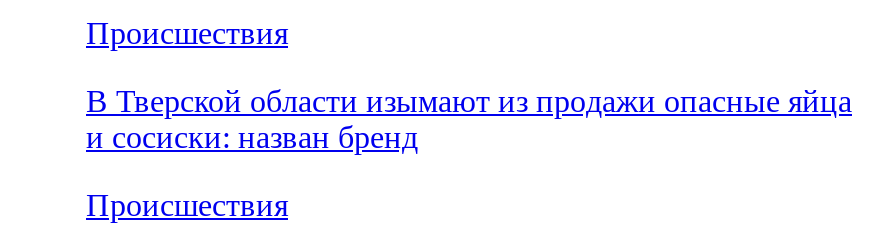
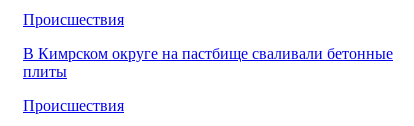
- В Тверской области изымают из продажи опасные яйца
- и сосиски: назван бренд
+ В Кимрском округе на пастбище сваливали бетонные
+ плиты
